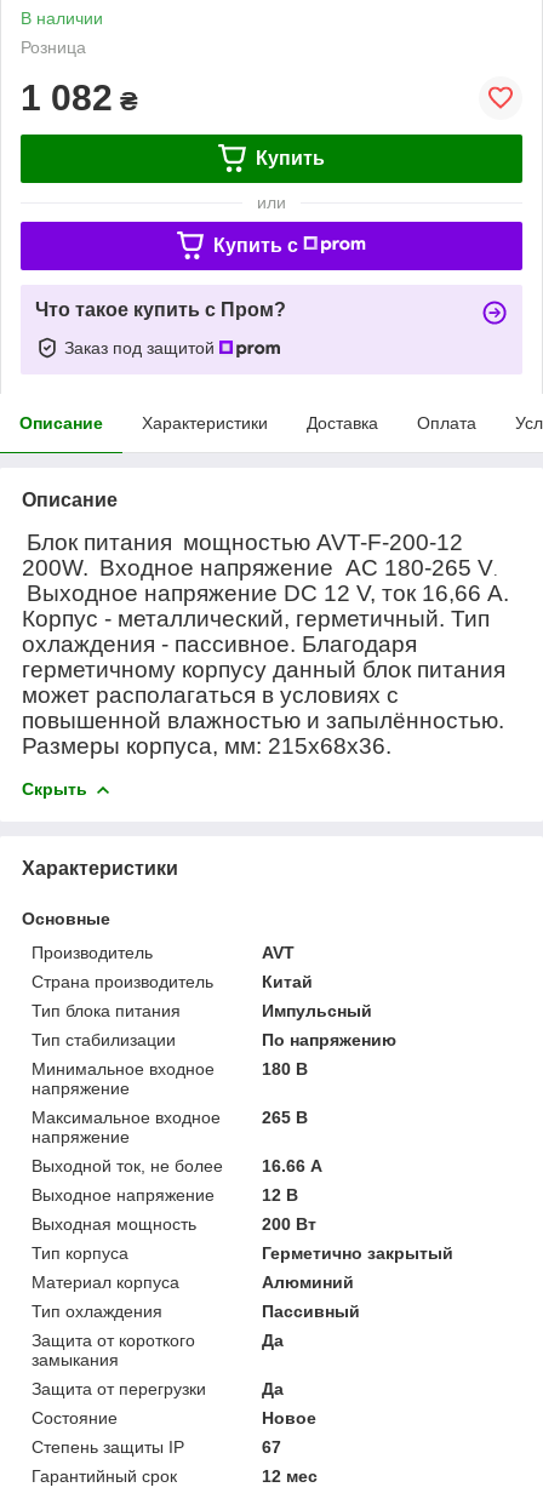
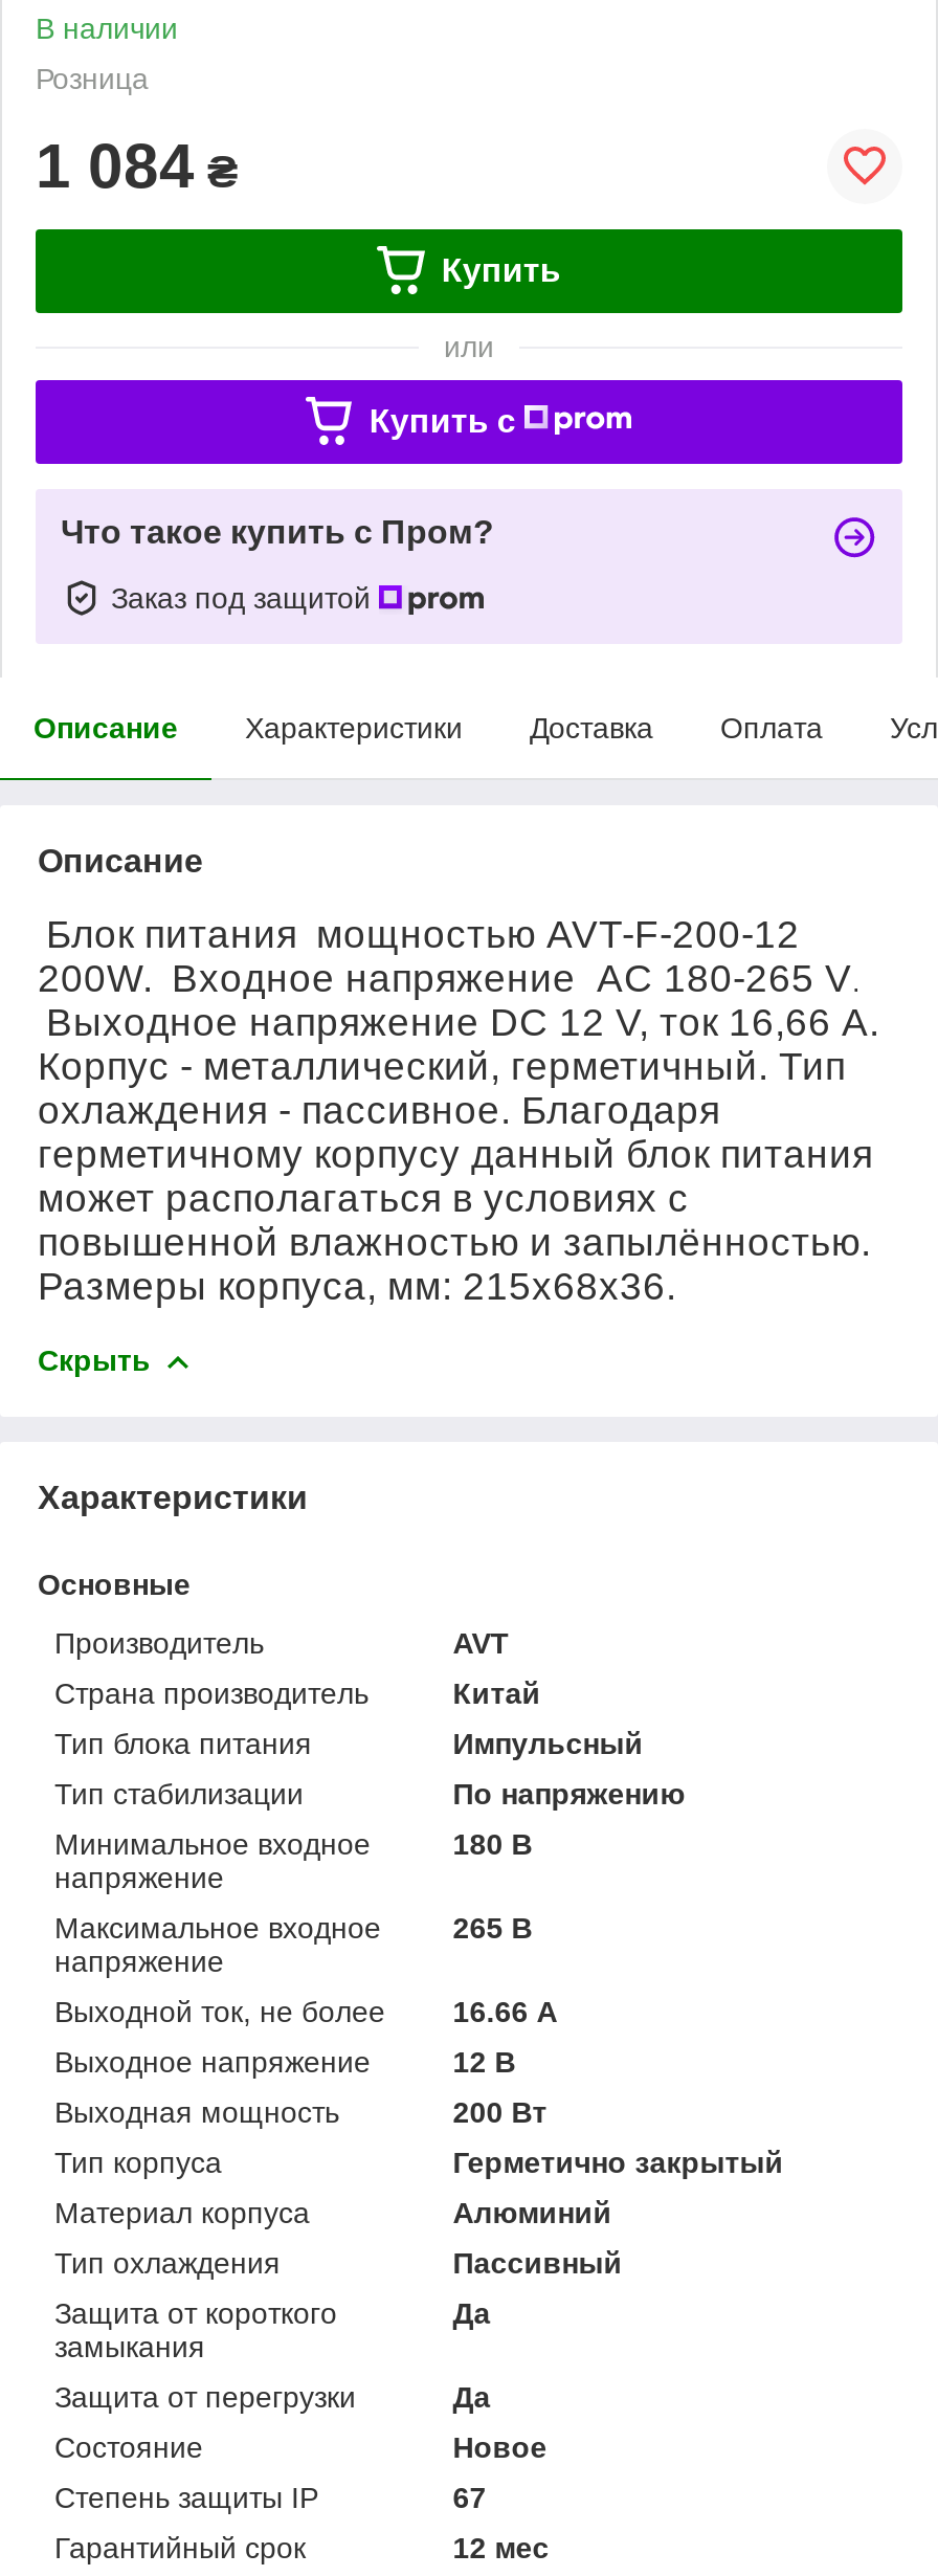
- 1 082 ₴
+ 1 084 ₴
